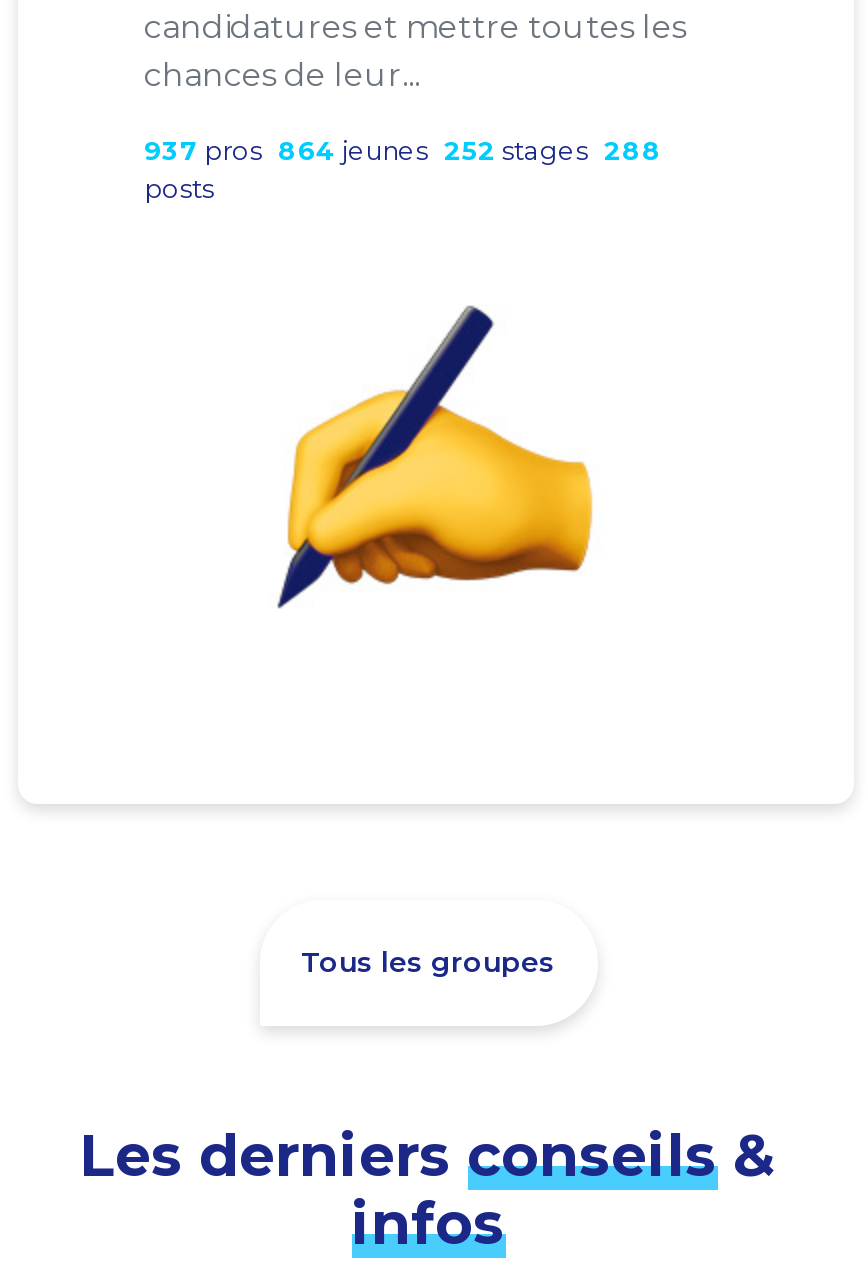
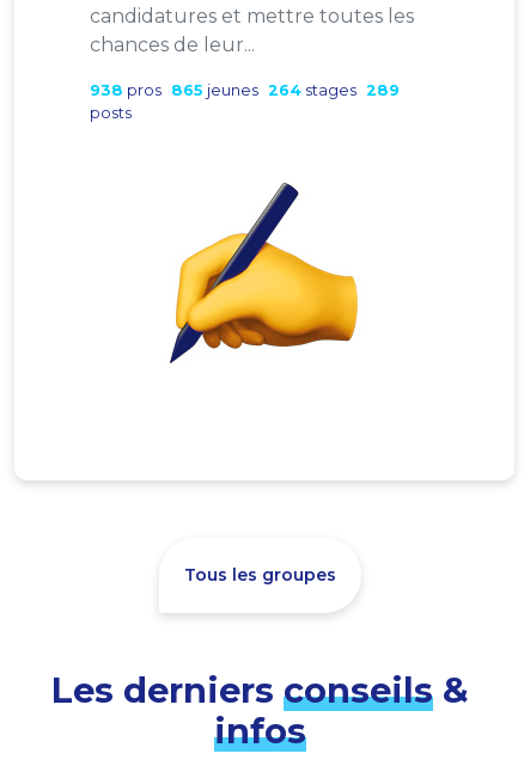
- 937 pros 864 jeunes 252 stages 288
+ 938 pros 865 jeunes 264 stages 289
